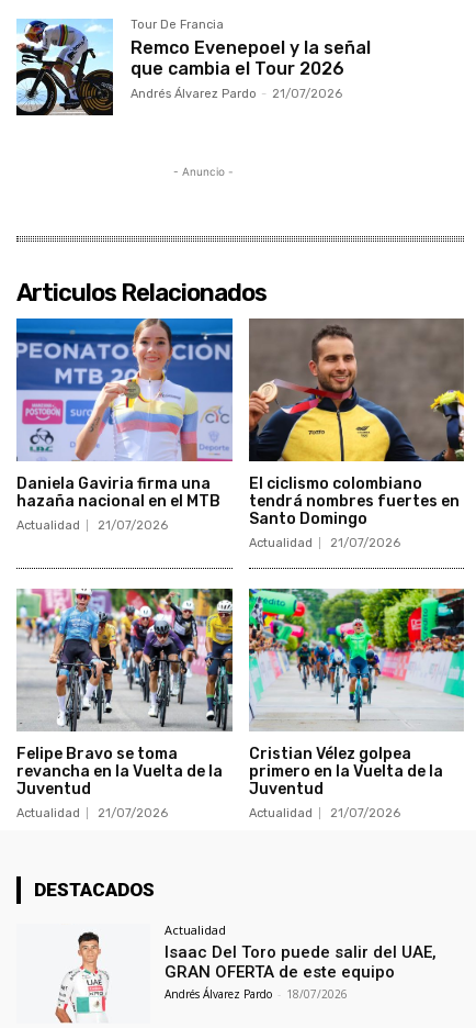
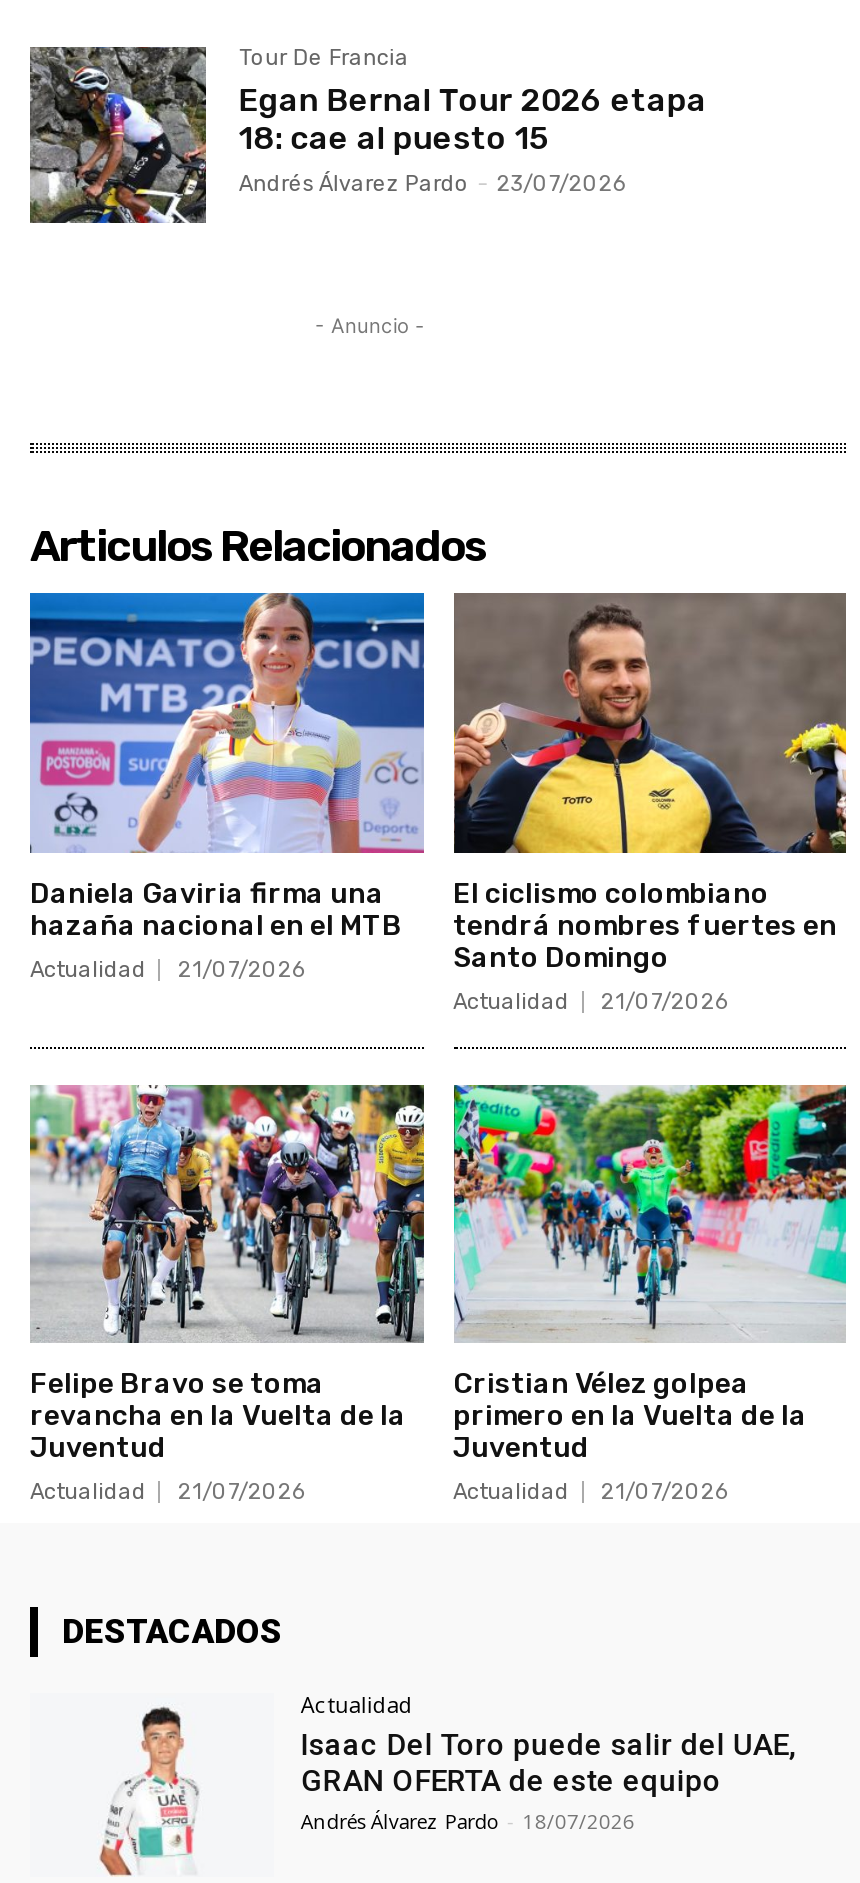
- [image]
- Remco Evenepoel y la señal
- que cambia el Tour 2026
- Andrés Álvarez Pardo - 21/07/2026
+ [image]
+ Egan Bernal Tour 2026 etapa
+ 18: cae al puesto 15
+ Andrés Álvarez Pardo - 23/07/2026
